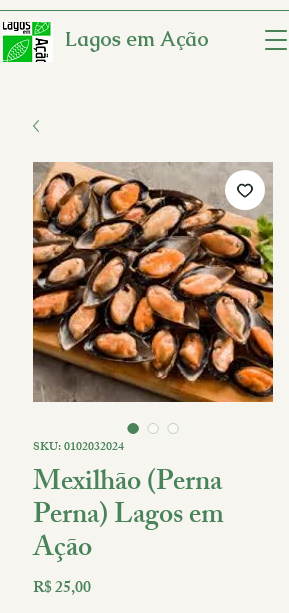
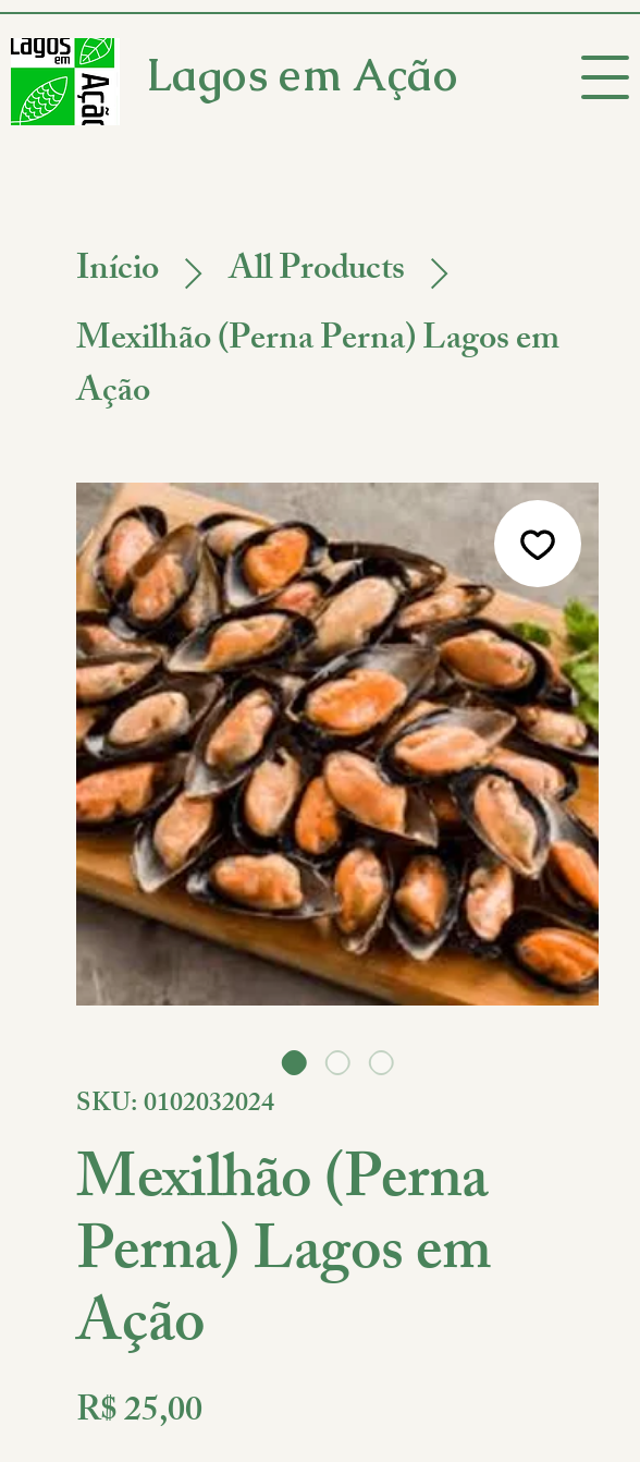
+ Início
+ All Products
+ Mexilhão (Perna Perna) Lagos em
+ Ação
